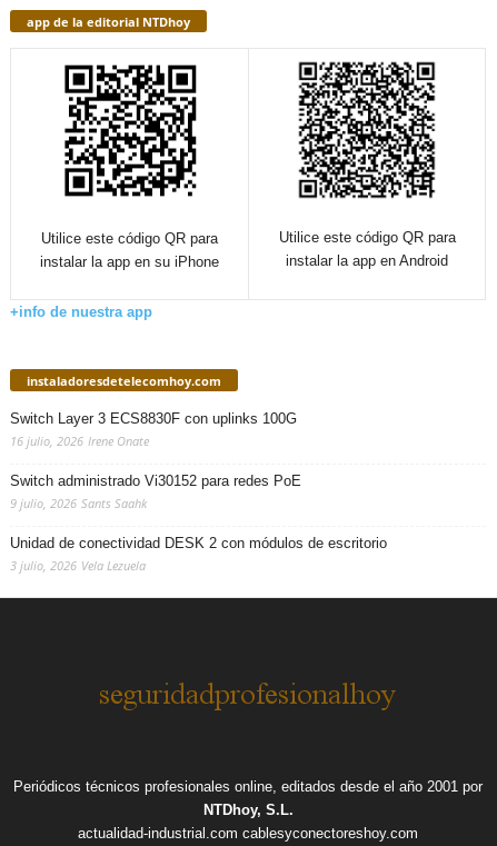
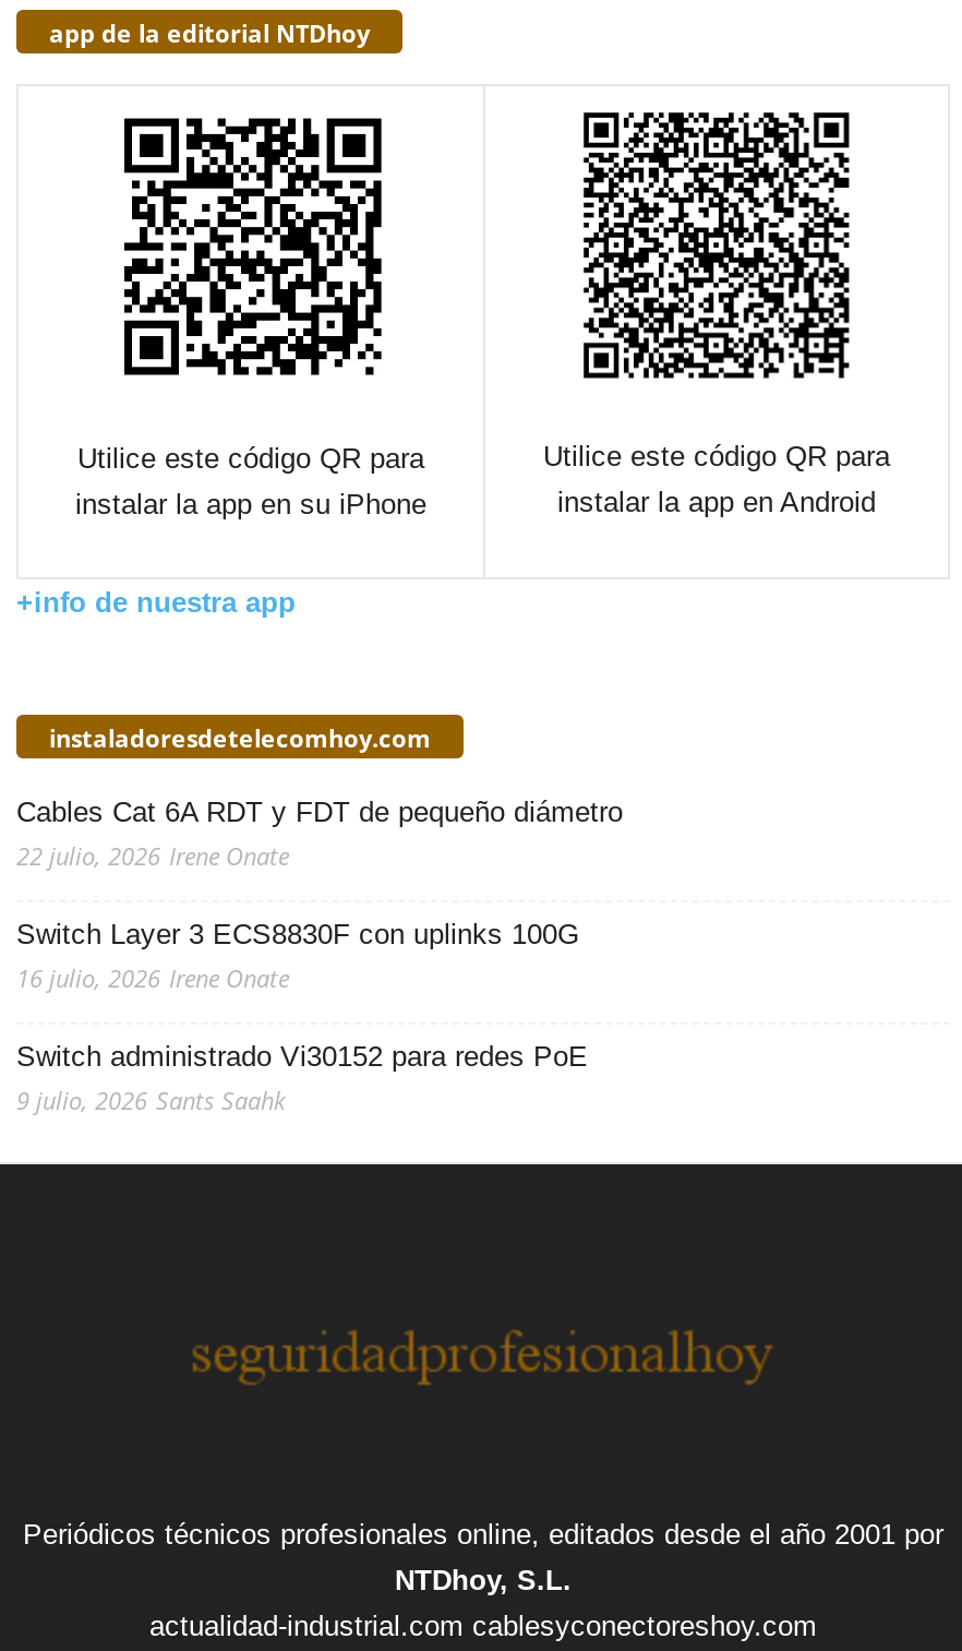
+ Cables Cat 6A RDT y FDT de pequeño diámetro
+ 22 julio, 2026 Irene Onate

moved down: Switch Layer 3 ECS8830F con uplinks 100G | 16 julio, 2026 Irene Onate | Switch administrado Vi30152 para redes PoE | 9 julio, 2026 Sants Saahk

- Unidad de conectividad DESK 2 con módulos de escritorio
- 3 julio, 2026 Vela Lezuela
